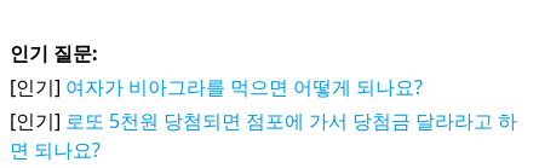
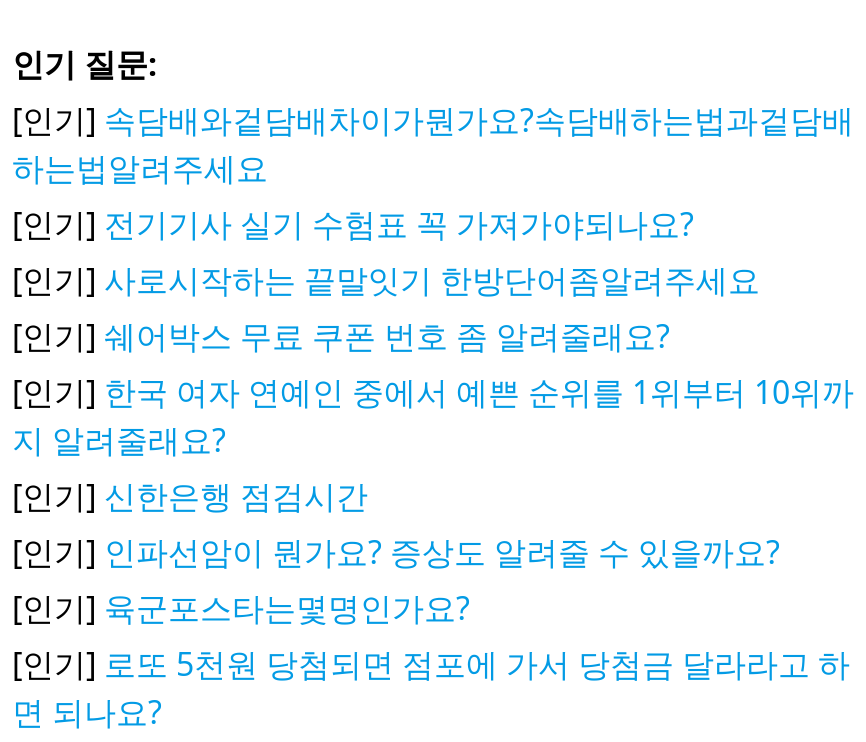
- [인기] 여자가 비아그라를 먹으면 어떻게 되나요?
+ [인기] 속담배와겉담배차이가뭔가요?속담배하는법과겉담배
+ 하는법알려주세요
+ [인기] 전기기사 실기 수험표 꼭 가져가야되나요?
+ [인기] 사로시작하는 끝말잇기 한방단어좀알려주세요
+ [인기] 쉐어박스 무료 쿠폰 번호 좀 알려줄래요?
+ [인기] 한국 여자 연예인 중에서 예쁜 순위를 1위부터 10위까
+ 지 알려줄래요?
+ [인기] 신한은행 점검시간
+ [인기] 인파선암이 뭔가요? 증상도 알려줄 수 있을까요?
+ [인기] 육군포스타는몇명인가요?
